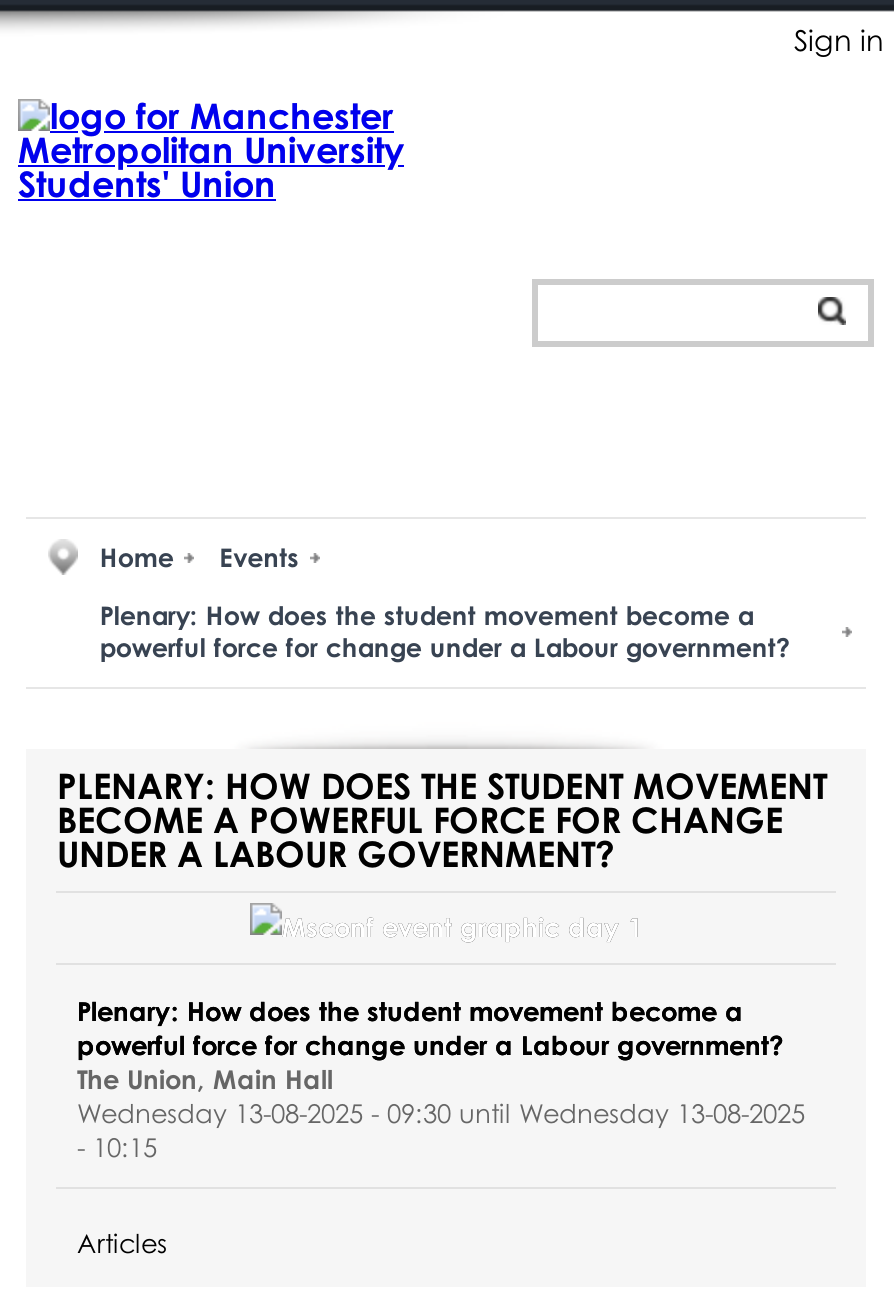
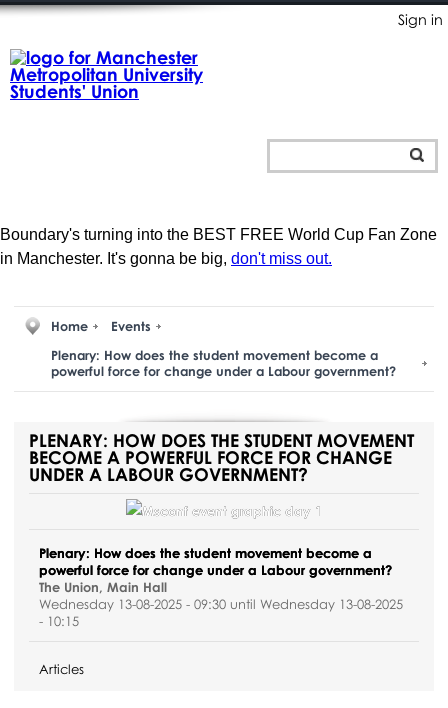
+ Boundary's turning into the BEST FREE World Cup Fan Zone
+ in Manchester. It's gonna be big, don't miss out.
